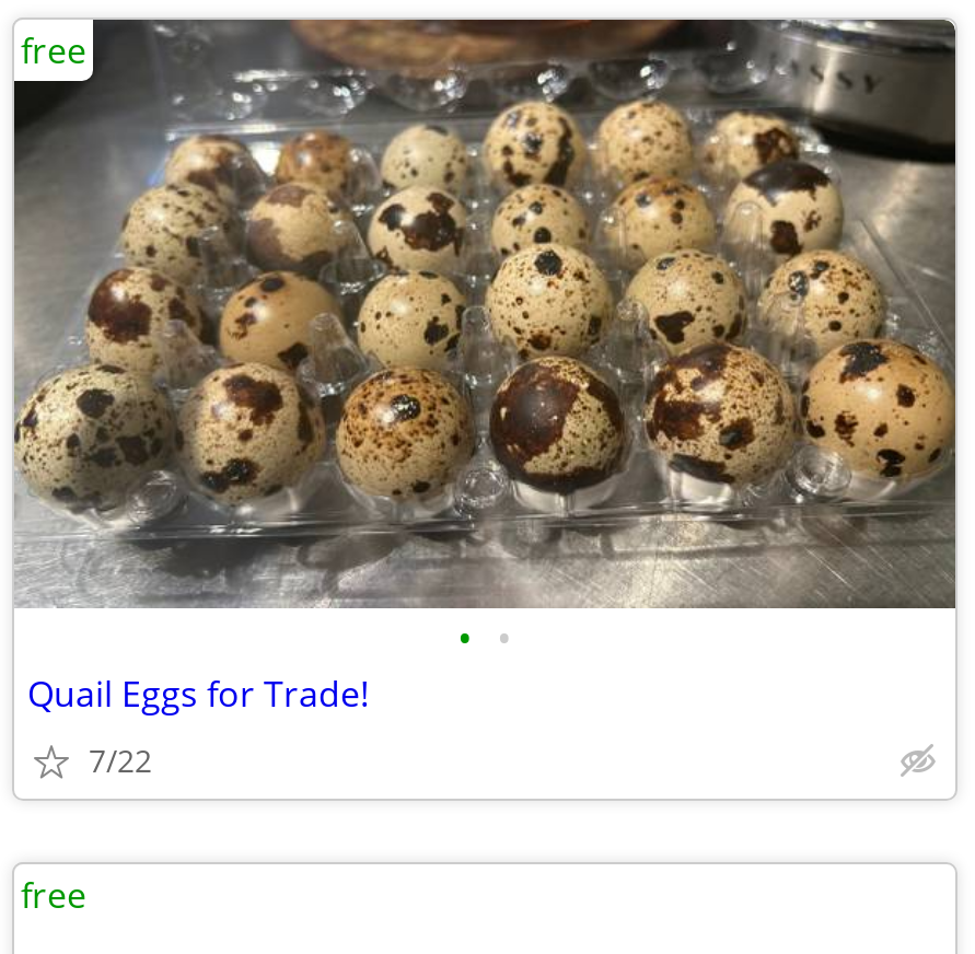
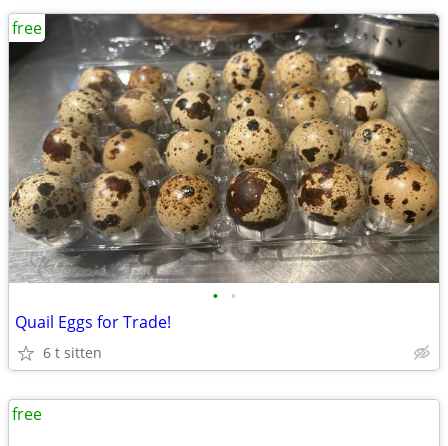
- 7/22
+ 6 t sitten
